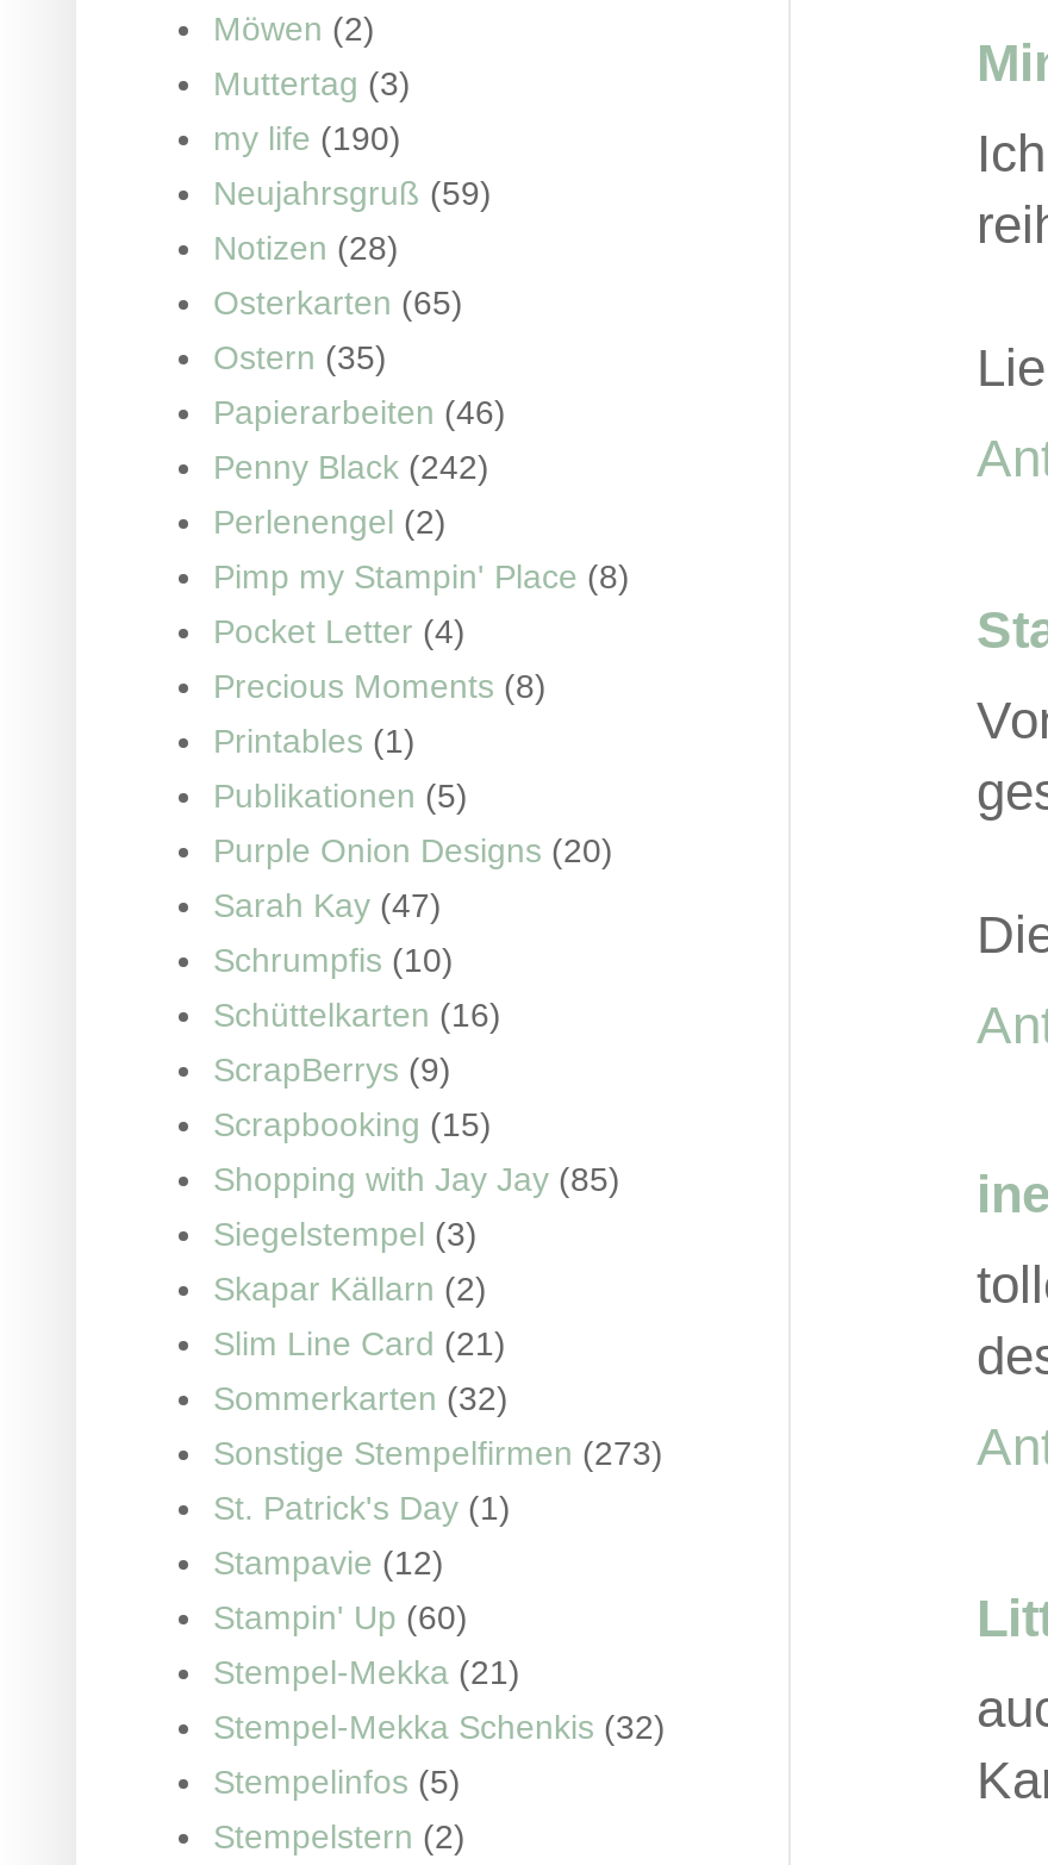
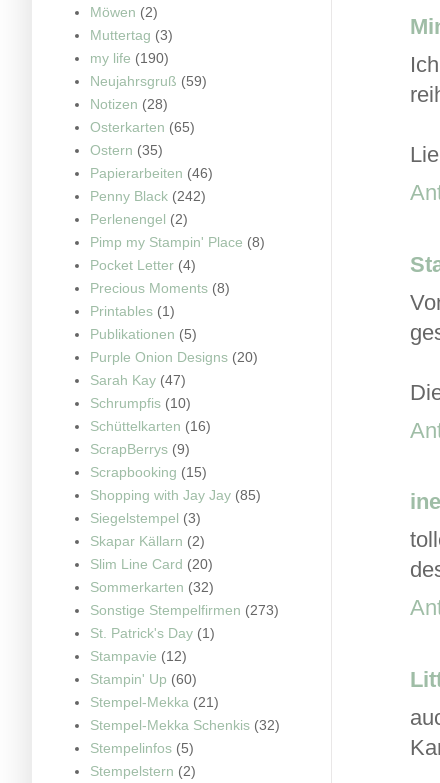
- Slim Line Card (21)
+ Slim Line Card (20)
